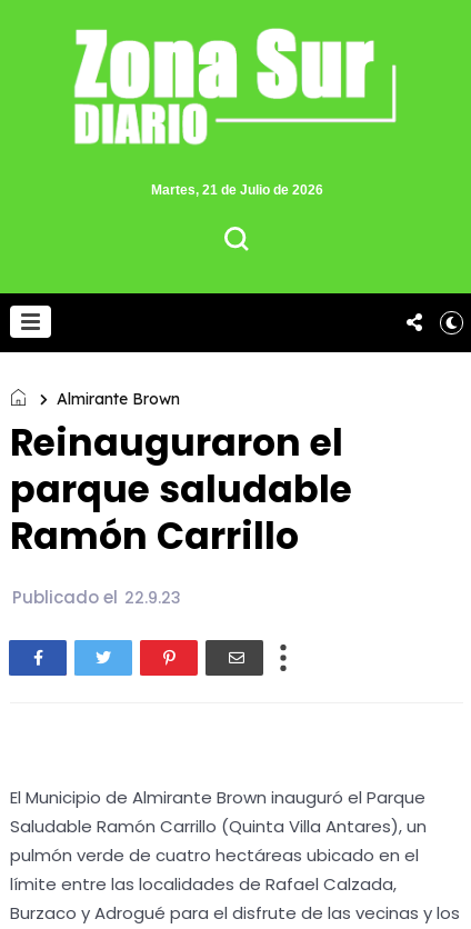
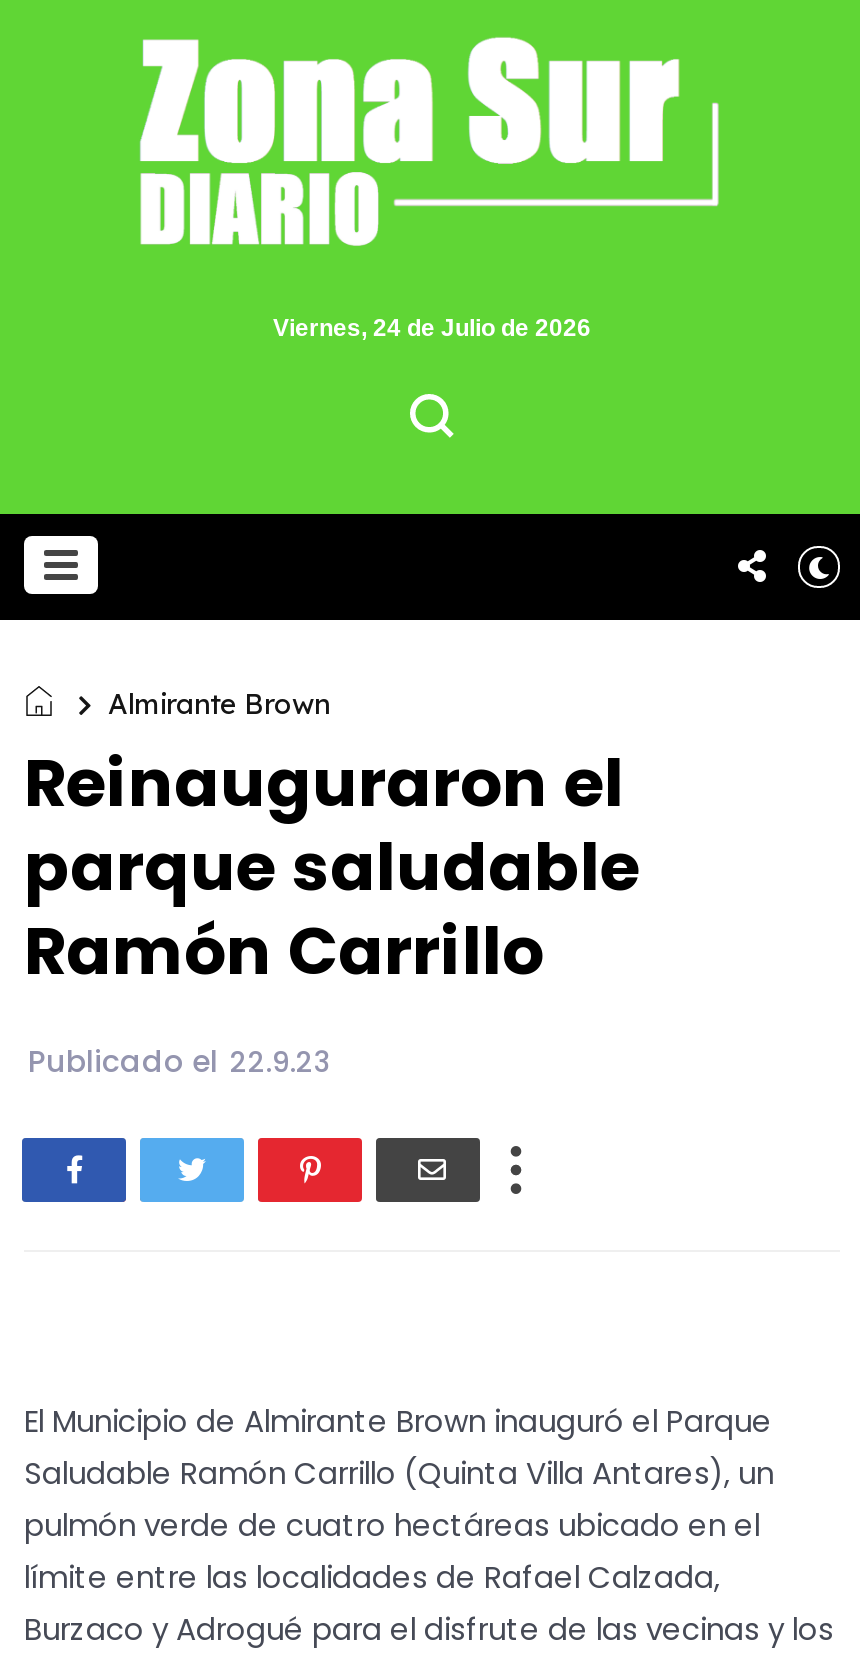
- Martes, 21 de Julio de 2026
+ Viernes, 24 de Julio de 2026
